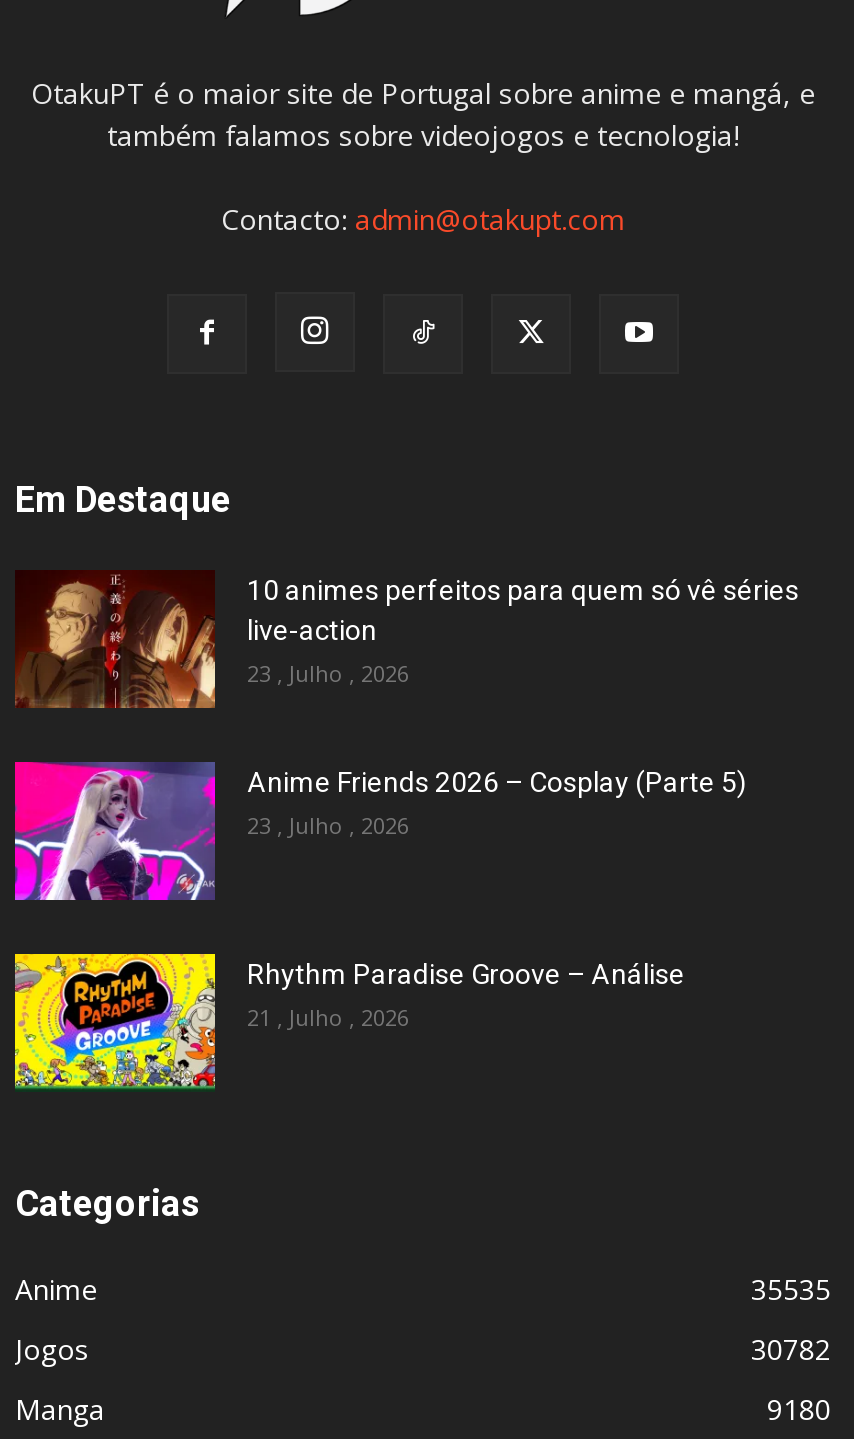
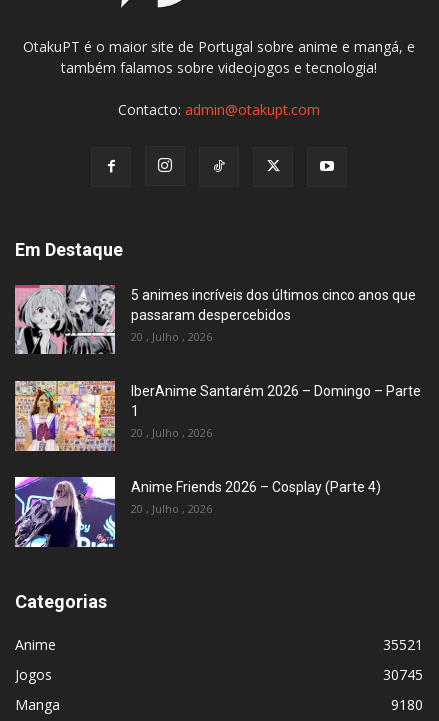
- [image]
- 10 animes perfeitos para quem só vê séries
- live-action
- 23 , Julho , 2026
+ [image]
+ 5 animes incríveis dos últimos cinco anos que
+ passaram despercebidos
+ 20 , Julho , 2026

- [image]
- Anime Friends 2026 – Cosplay (Parte 5)
- 23 , Julho , 2026
+ [image]
+ IberAnime Santarém 2026 – Domingo – Parte
+ 1
+ 20 , Julho , 2026

- [image]
- Rhythm Paradise Groove – Análise
- 21 , Julho , 2026
+ [image]
+ Anime Friends 2026 – Cosplay (Parte 4)
+ 20 , Julho , 2026

- 35535
+ 35521

- 30782
+ 30745
